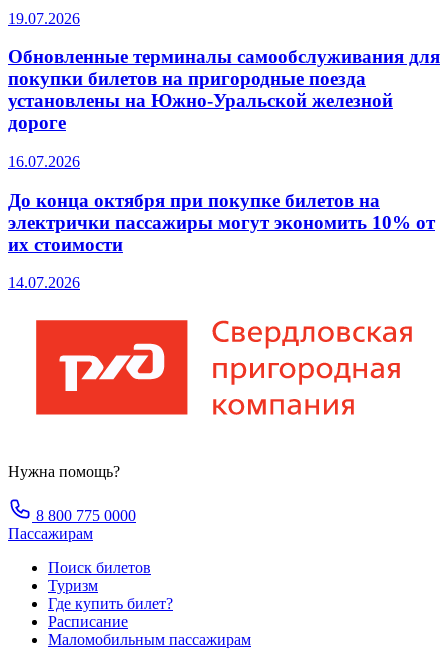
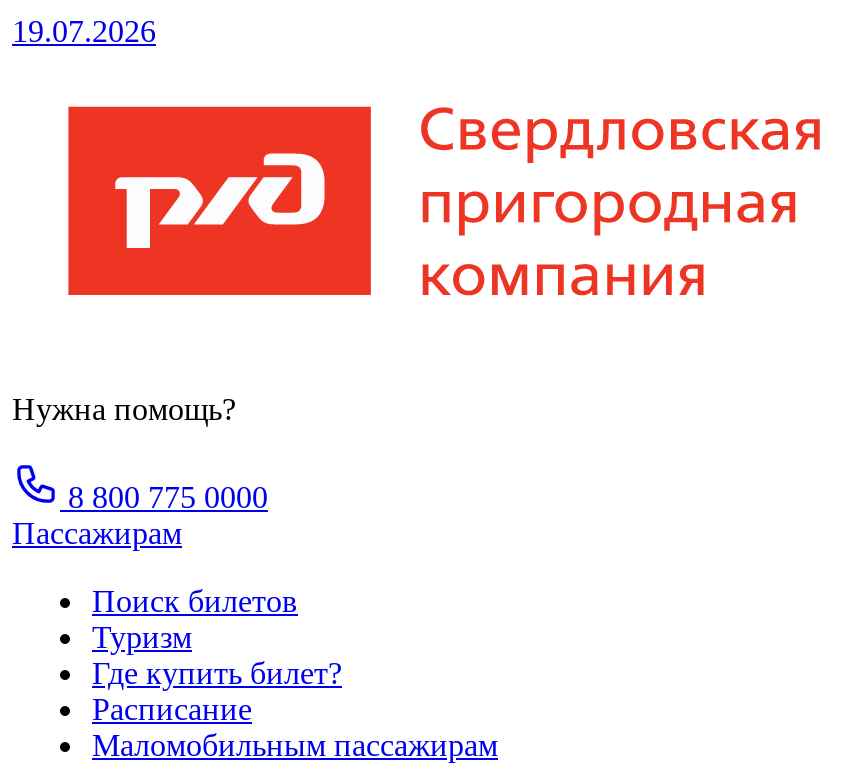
- Обновленные терминалы самообслуживания для
- покупки билетов на пригородные поезда
- установлены на Южно-Уральской железной
- дороге
- 16.07.2026
- До конца октября при покупке билетов на
- электрички пассажиры могут экономить 10% от
- их стоимости
- 14.07.2026
